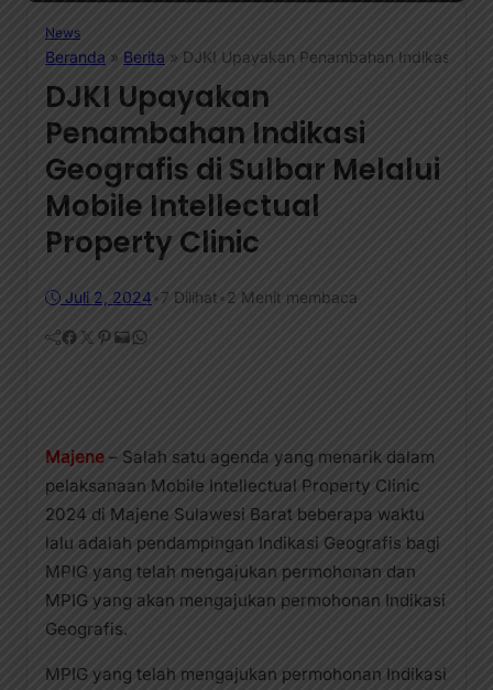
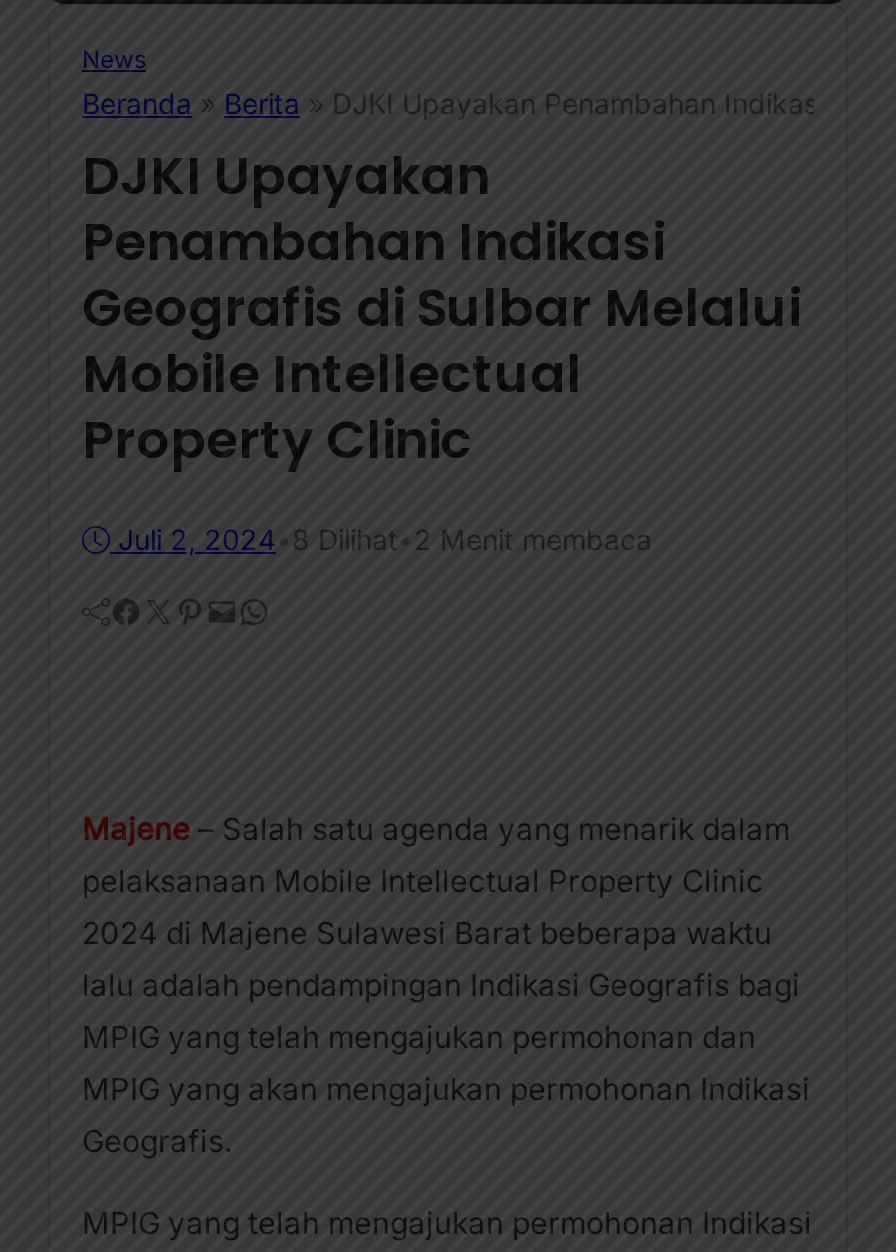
- Juli 2, 2024 • 7 Dilihat • 2 Menit membaca
+ Juli 2, 2024 • 8 Dilihat • 2 Menit membaca
